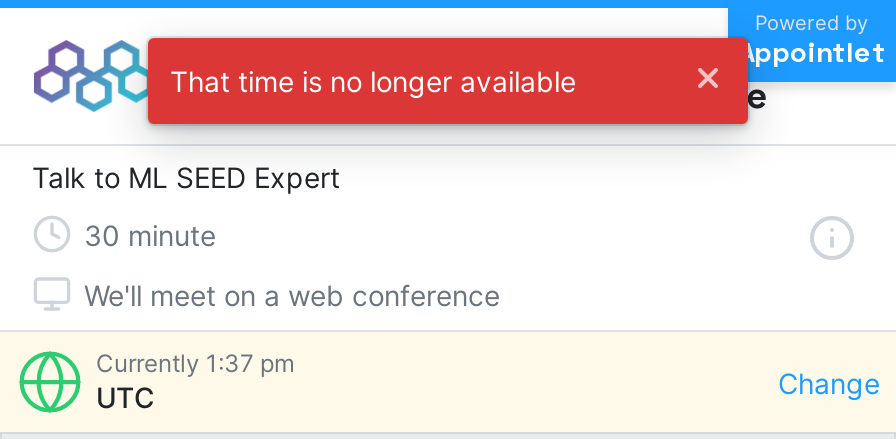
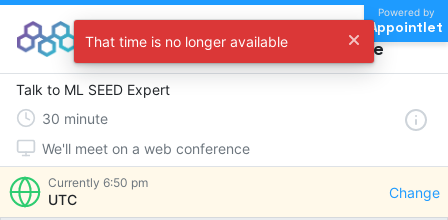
- Currently 1:37 pm
+ Currently 6:50 pm
